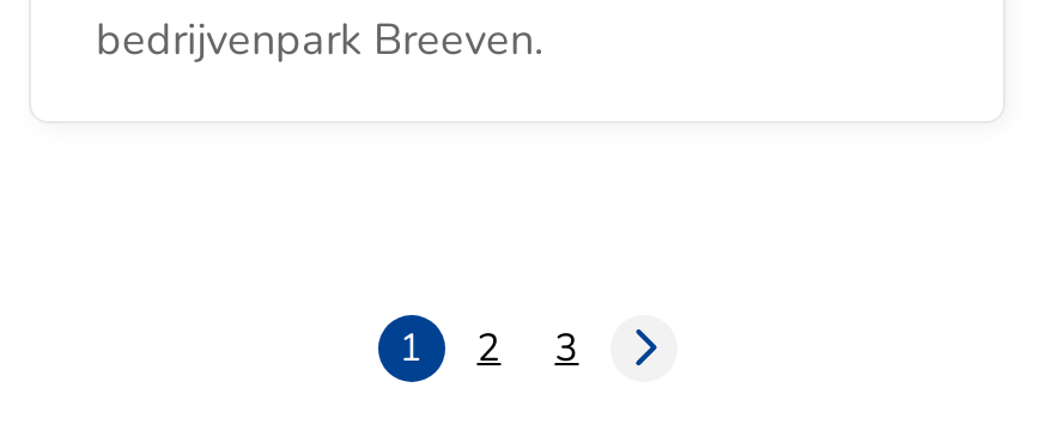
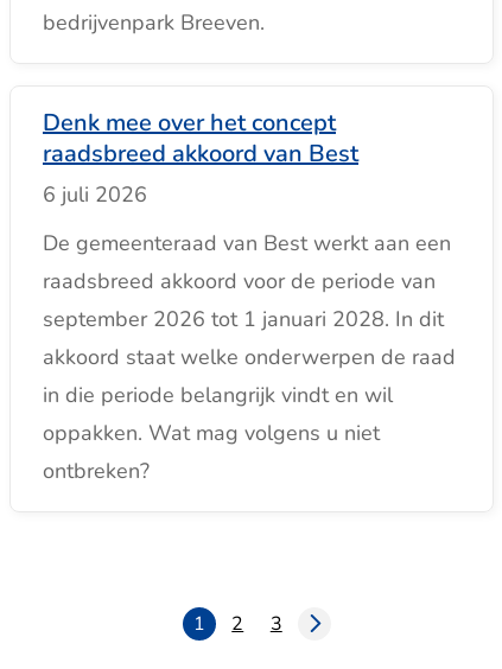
+ Denk mee over het concept
+ raadsbreed akkoord van Best
+ 6 juli 2026
+ De gemeenteraad van Best werkt aan een
+ raadsbreed akkoord voor de periode van
+ september 2026 tot 1 januari 2028. In dit
+ akkoord staat welke onderwerpen de raad
+ in die periode belangrijk vindt en wil
+ oppakken. Wat mag volgens u niet
+ ontbreken?
